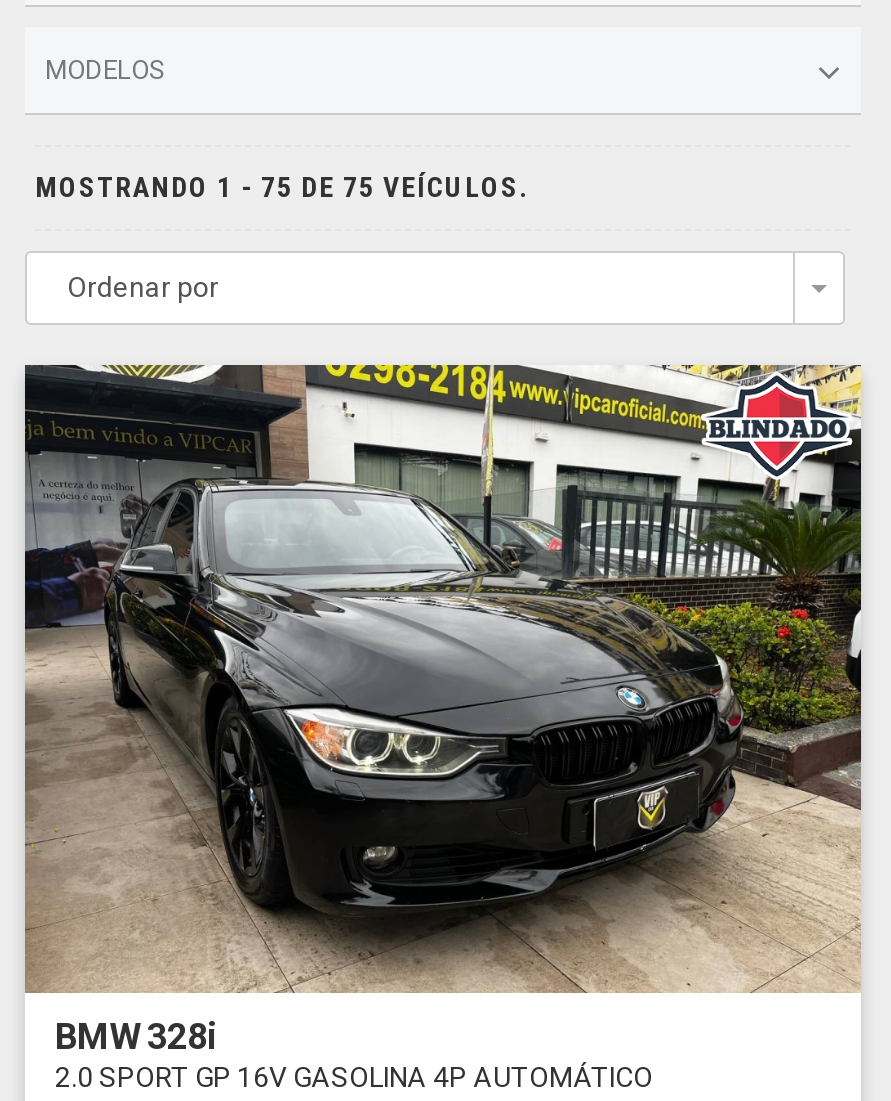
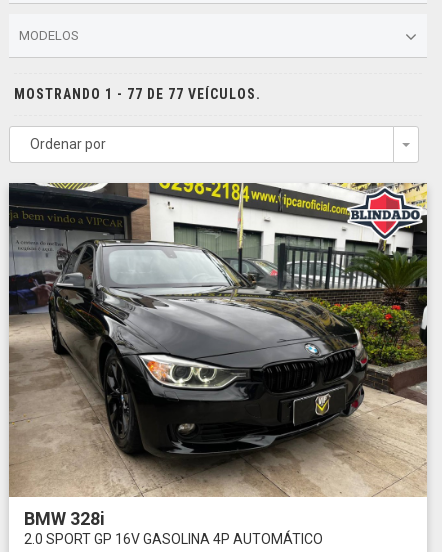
- MOSTRANDO 1 - 75 DE 75 VEÍCULOS.
+ MOSTRANDO 1 - 77 DE 77 VEÍCULOS.
